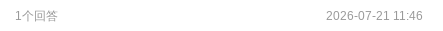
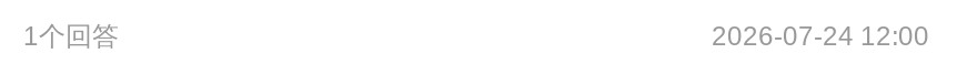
- 2026-07-21 11:46
+ 2026-07-24 12:00
